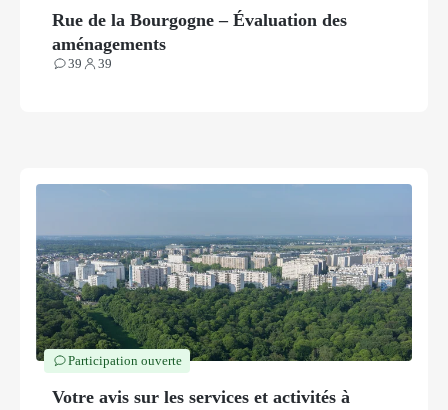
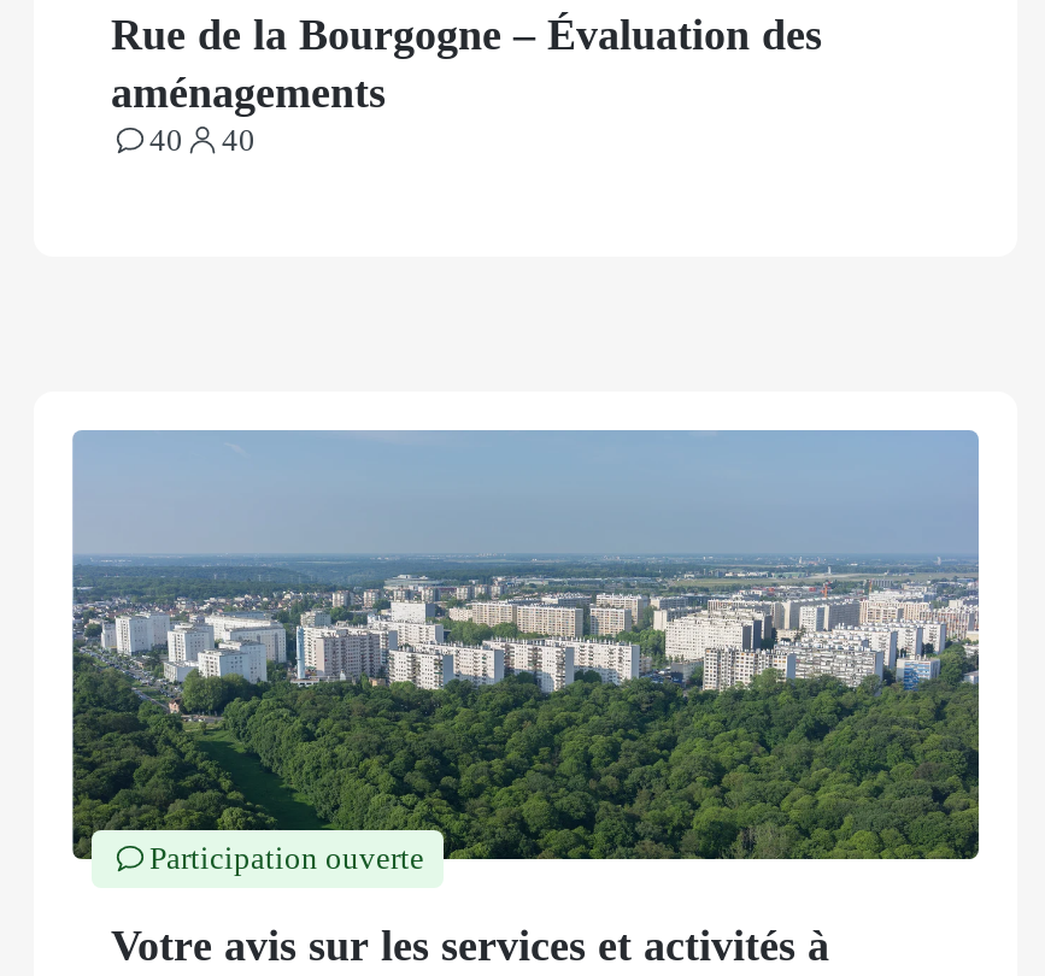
- 39
+ 40

- 39
+ 40
